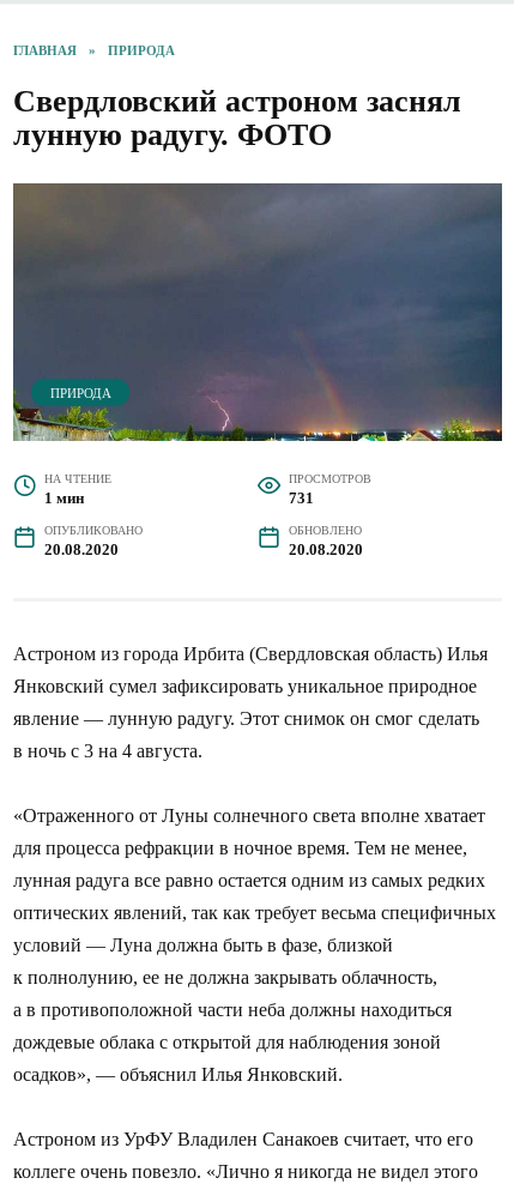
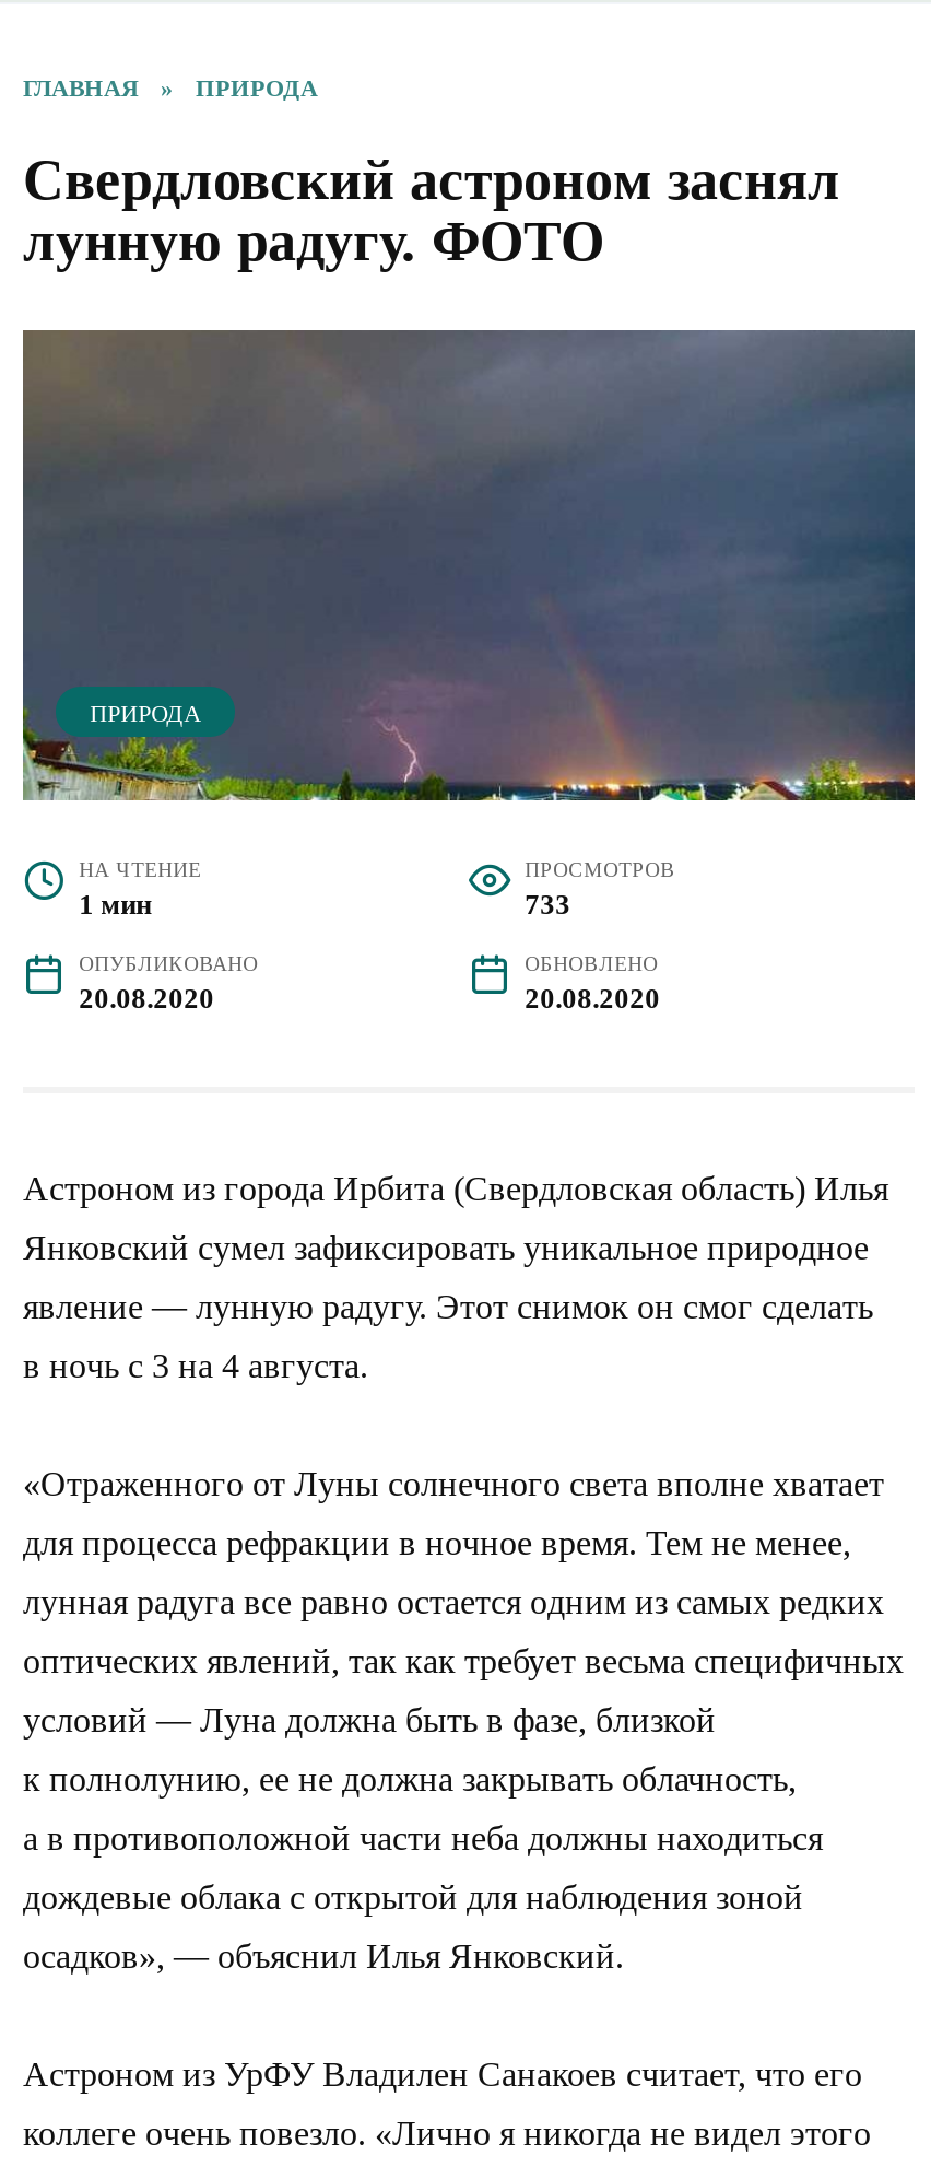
- 731
+ 733
